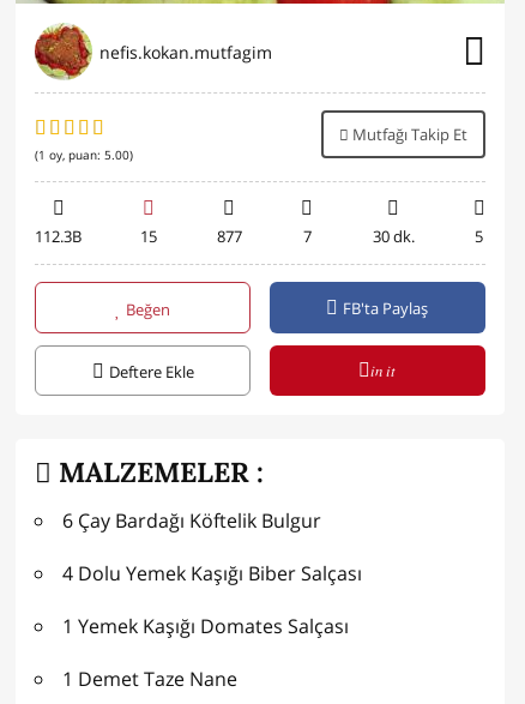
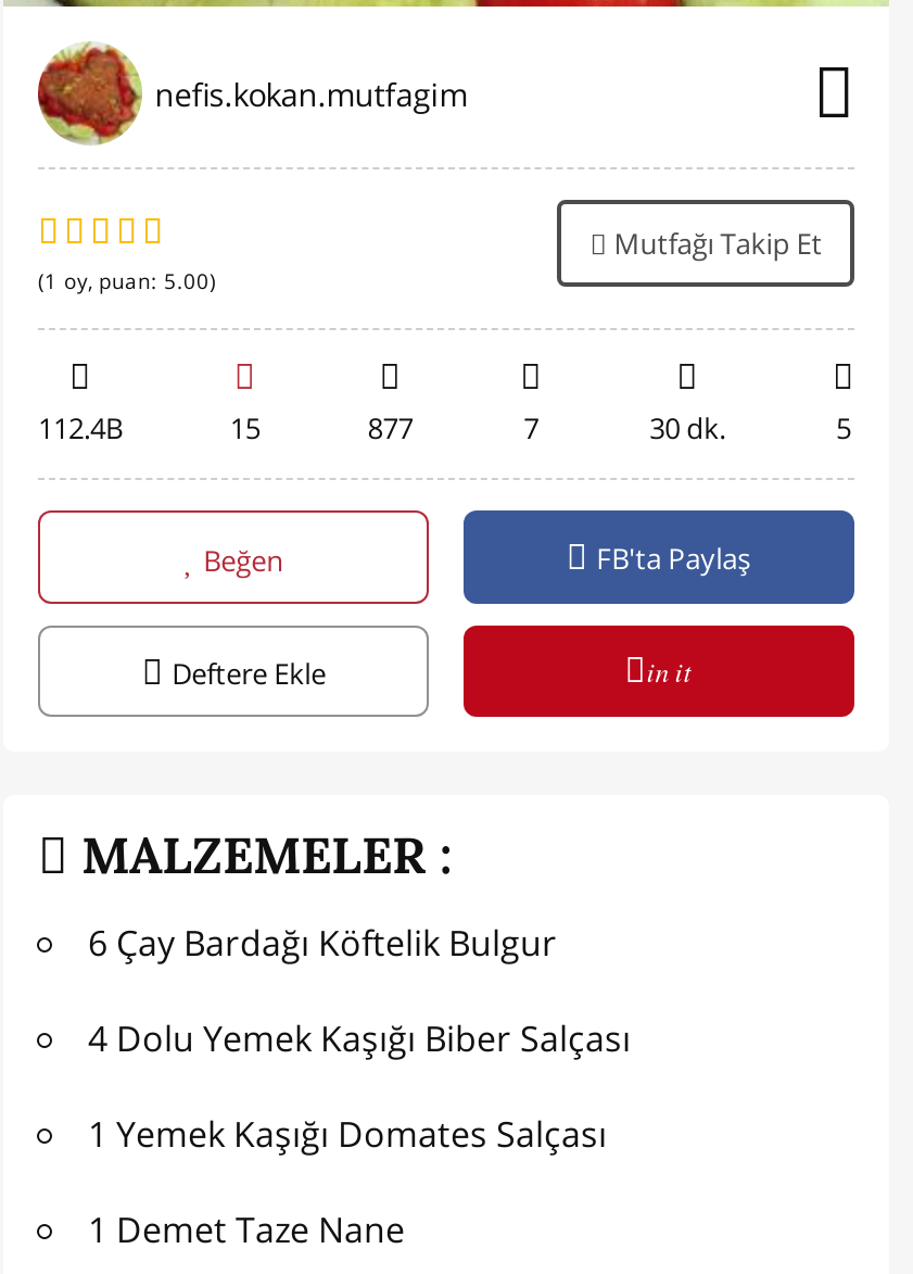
- 112.3B
+ 112.4B
